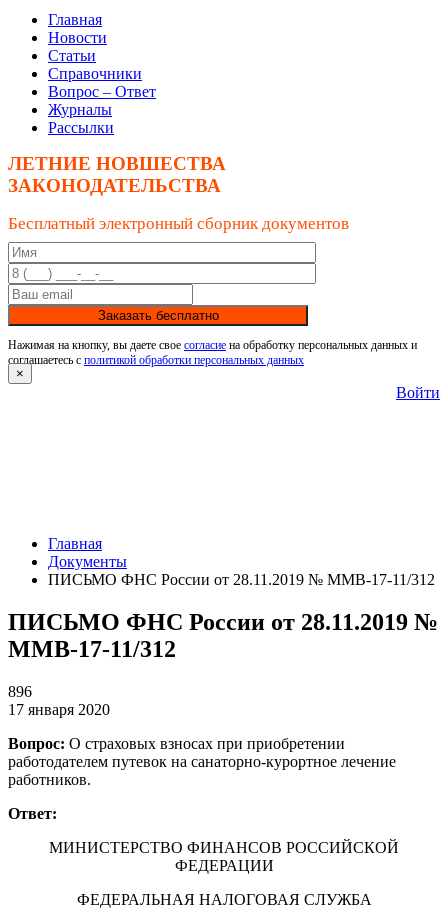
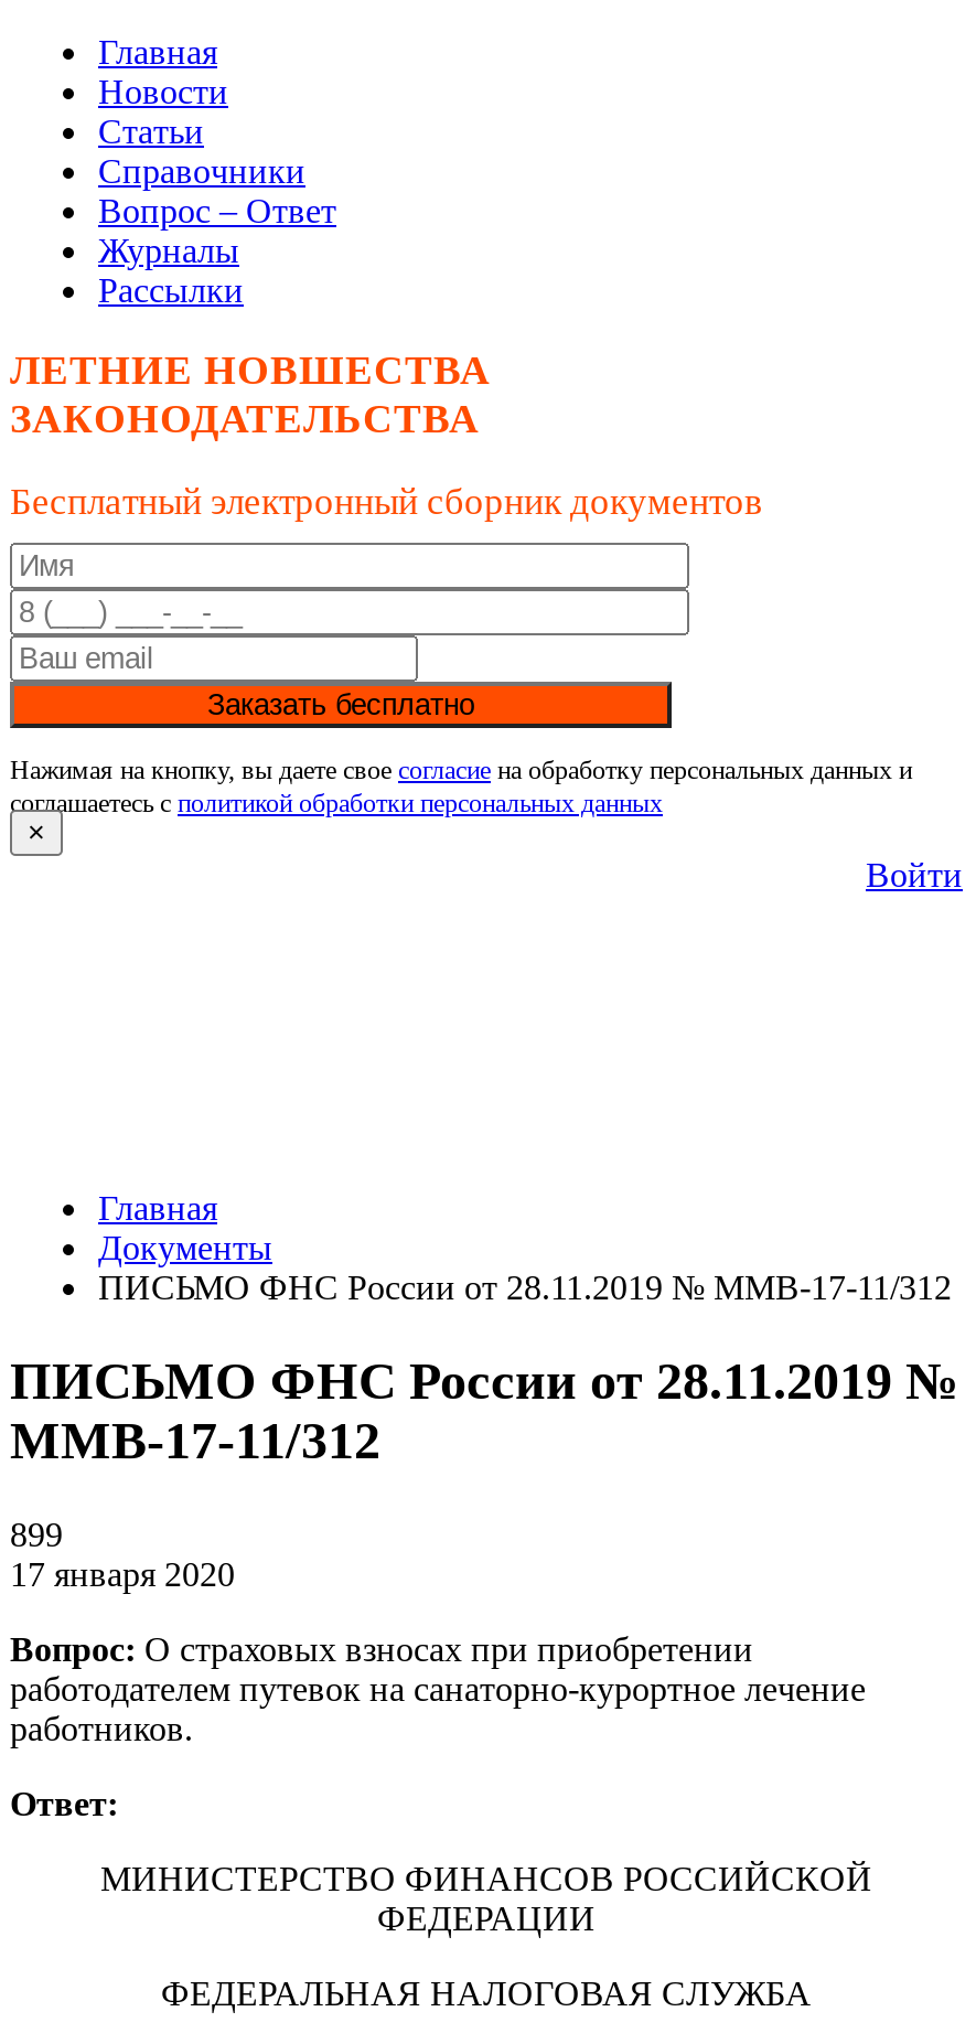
- 896
+ 899
